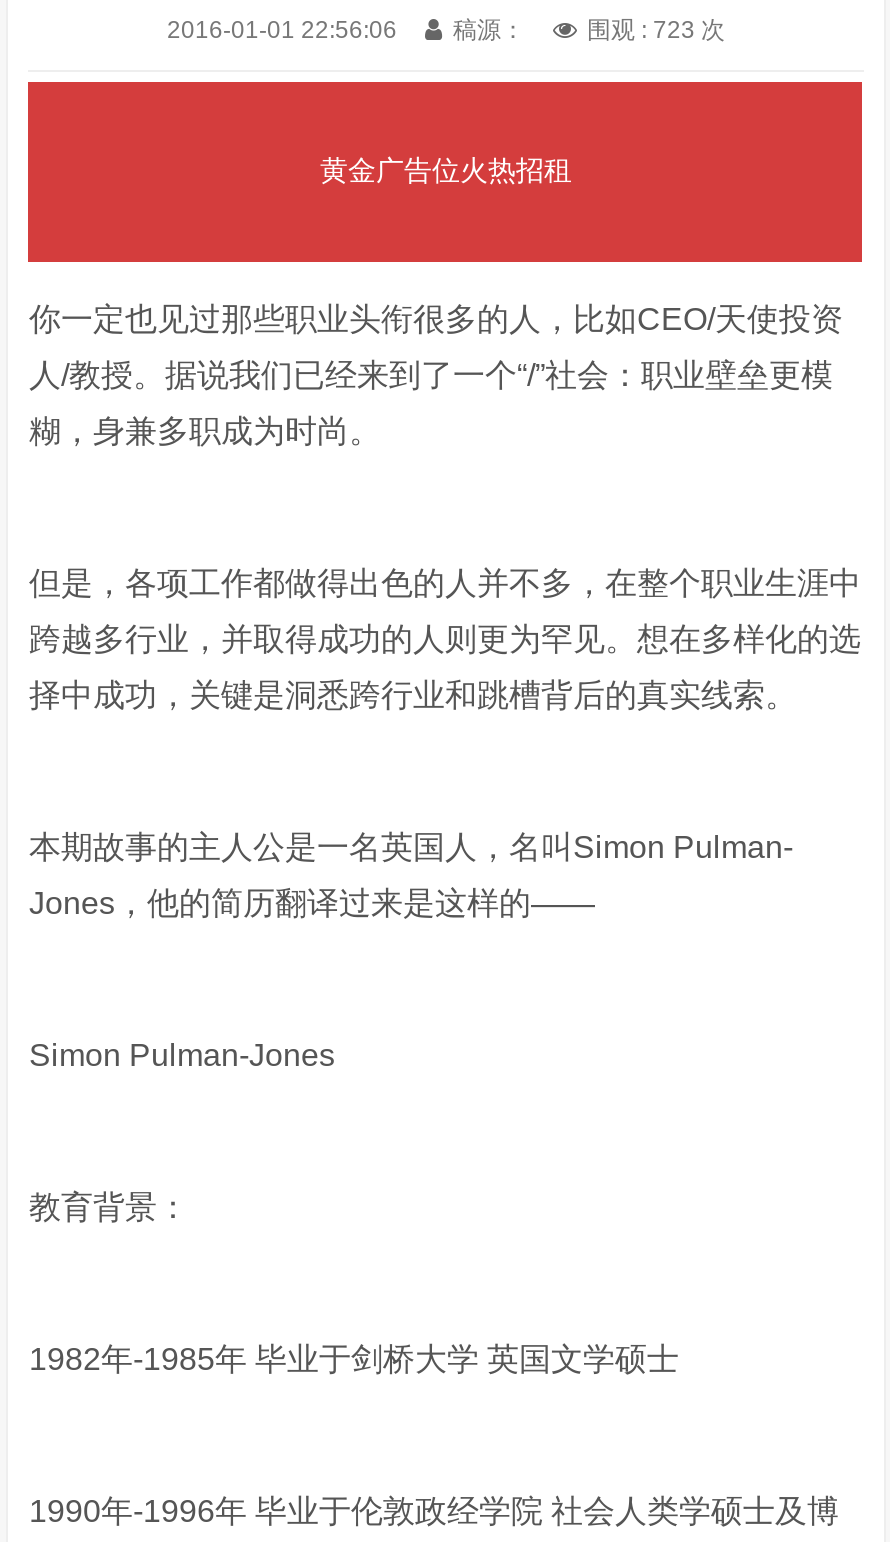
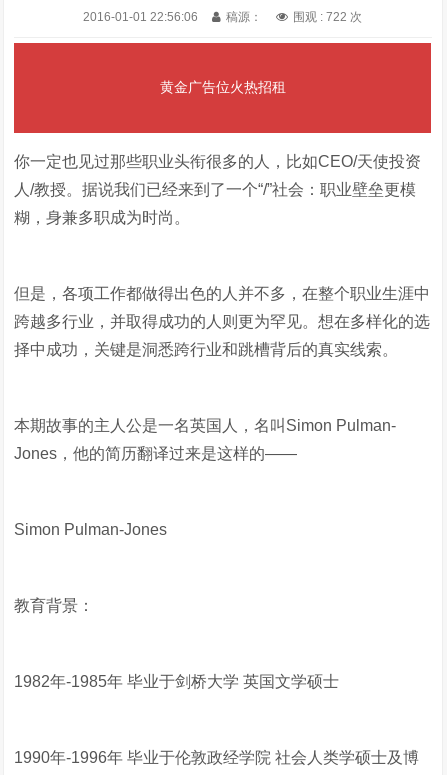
- 围观 : 723 次
+ 围观 : 722 次
